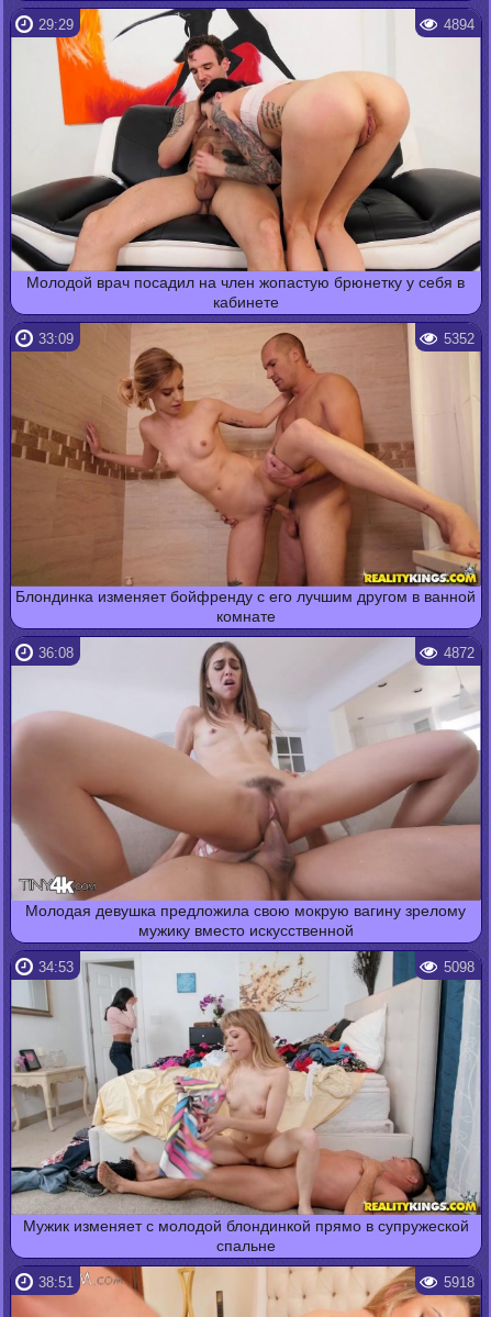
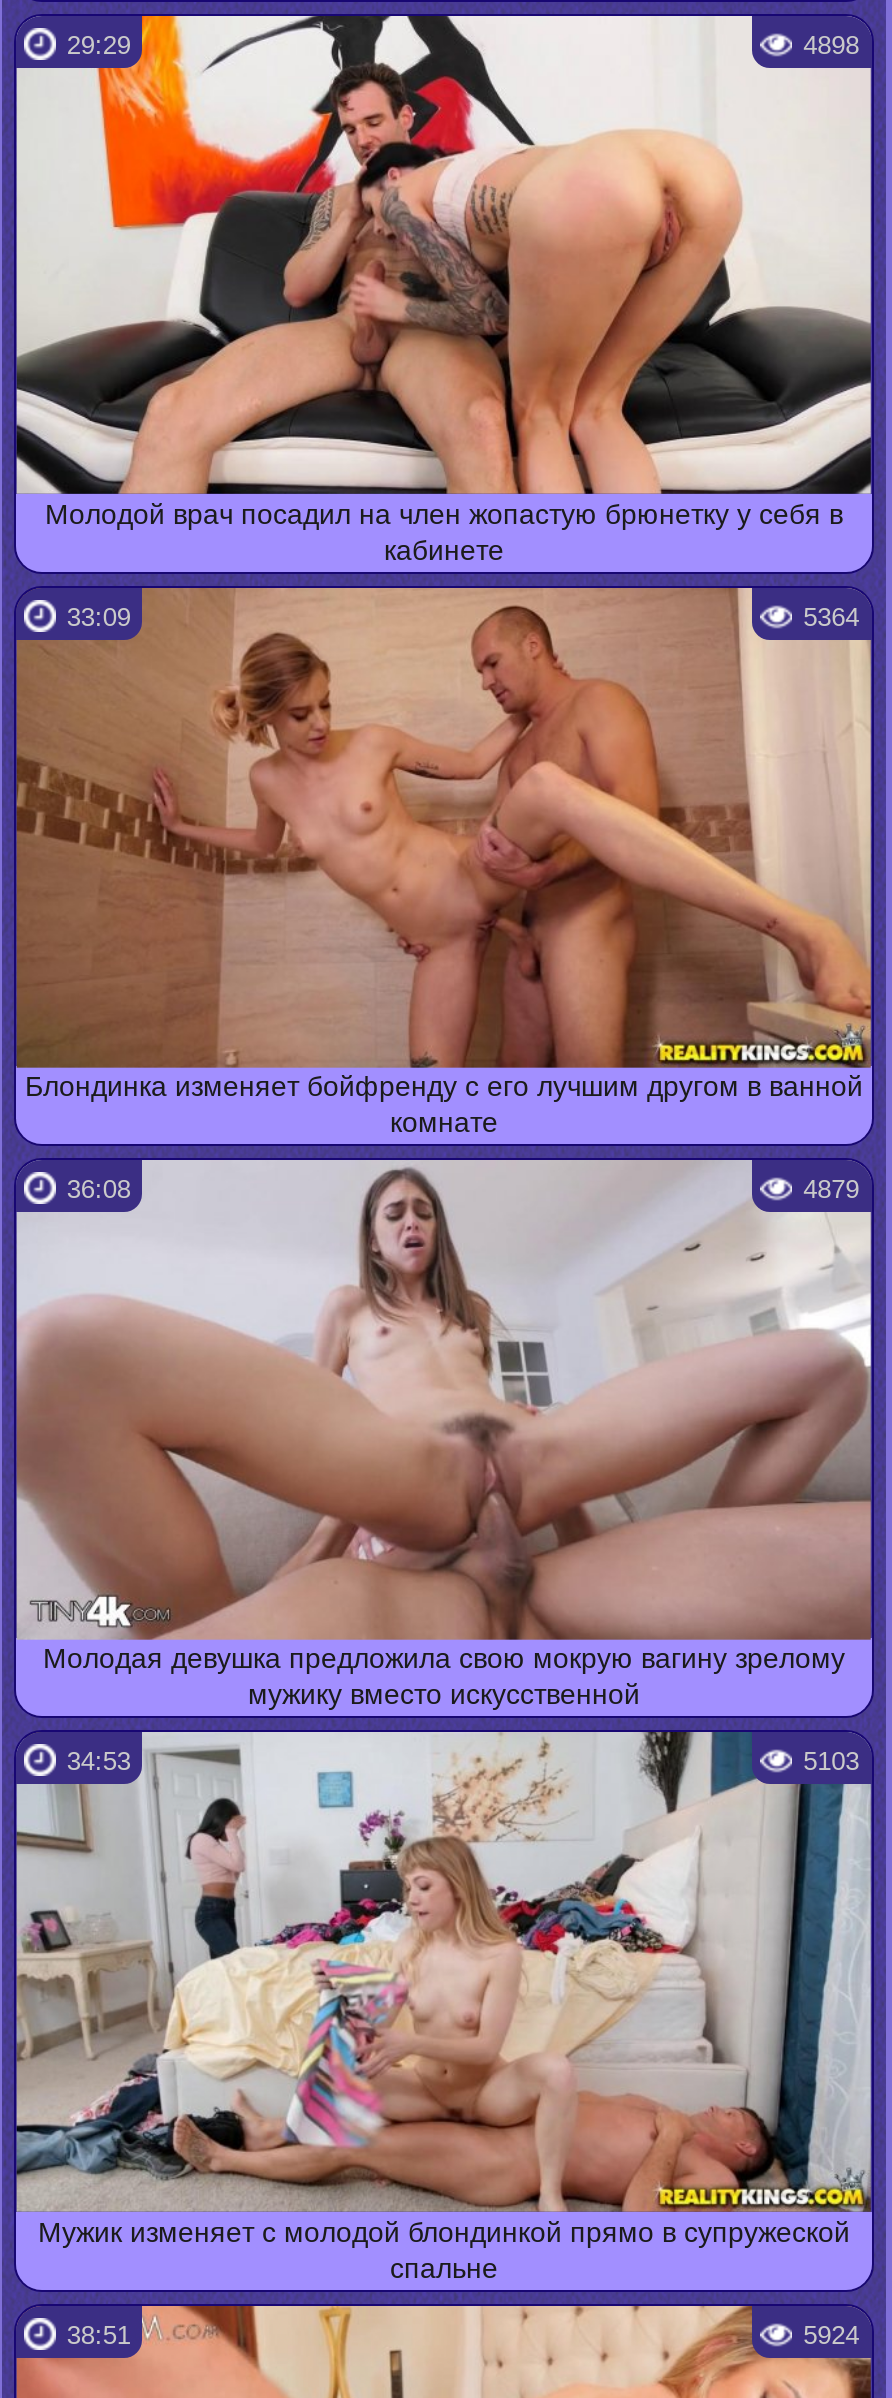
- 4894
+ 4898

- 5352
+ 5364

- 4872
+ 4879

- 5098
+ 5103

- 5918
+ 5924
